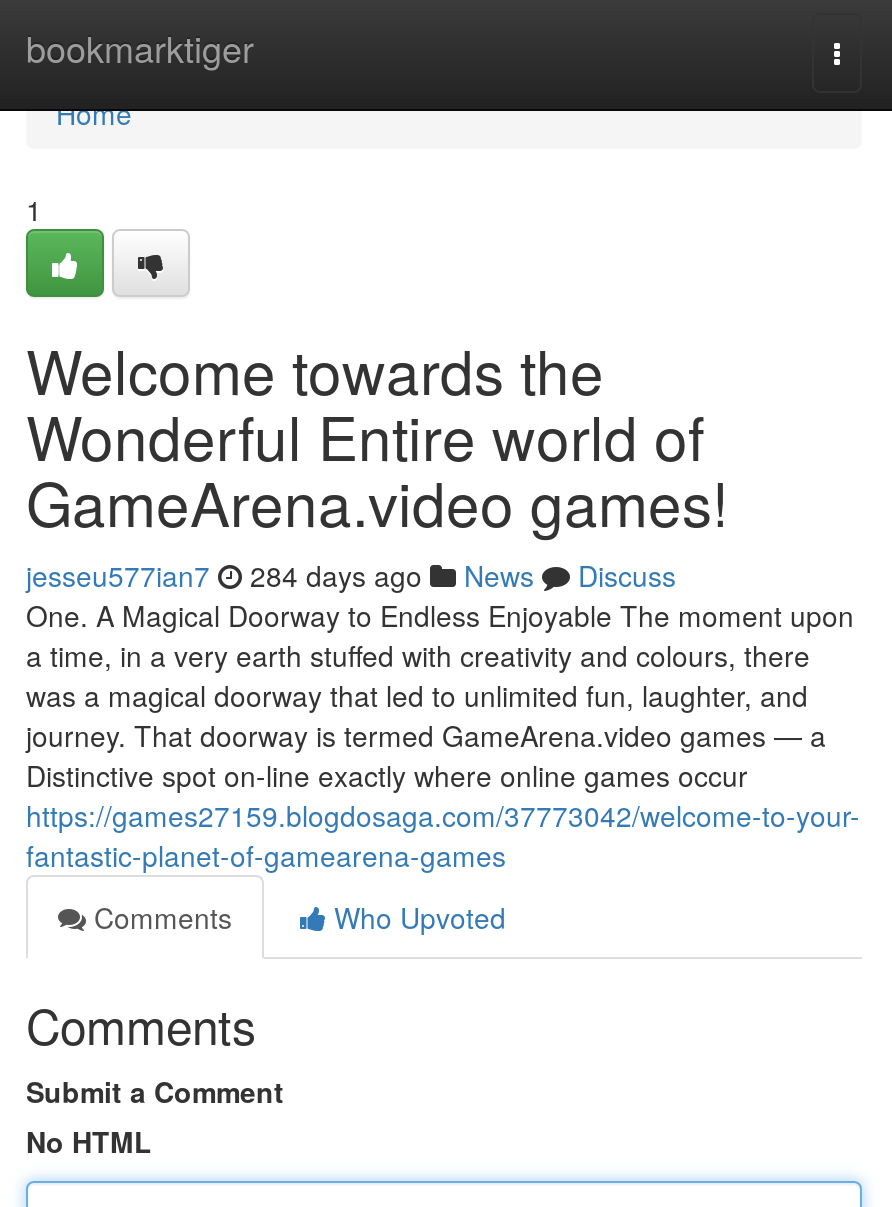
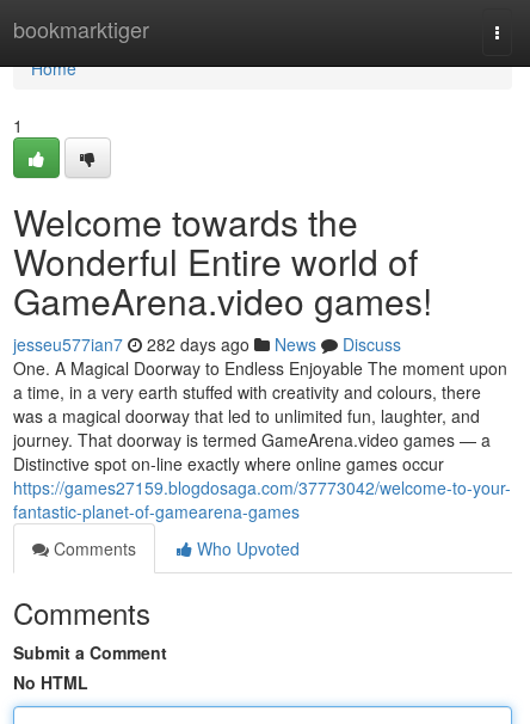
- jesseu577ian7 284 days ago News Discuss
+ jesseu577ian7 282 days ago News Discuss
